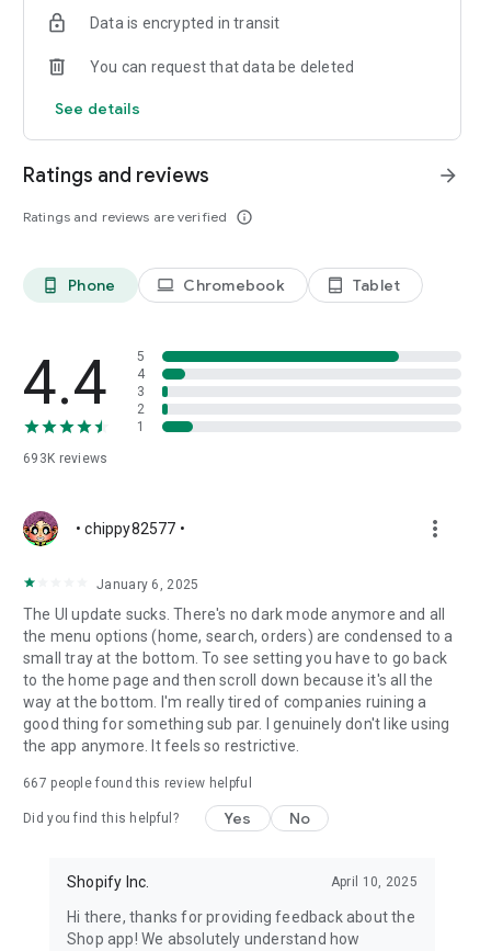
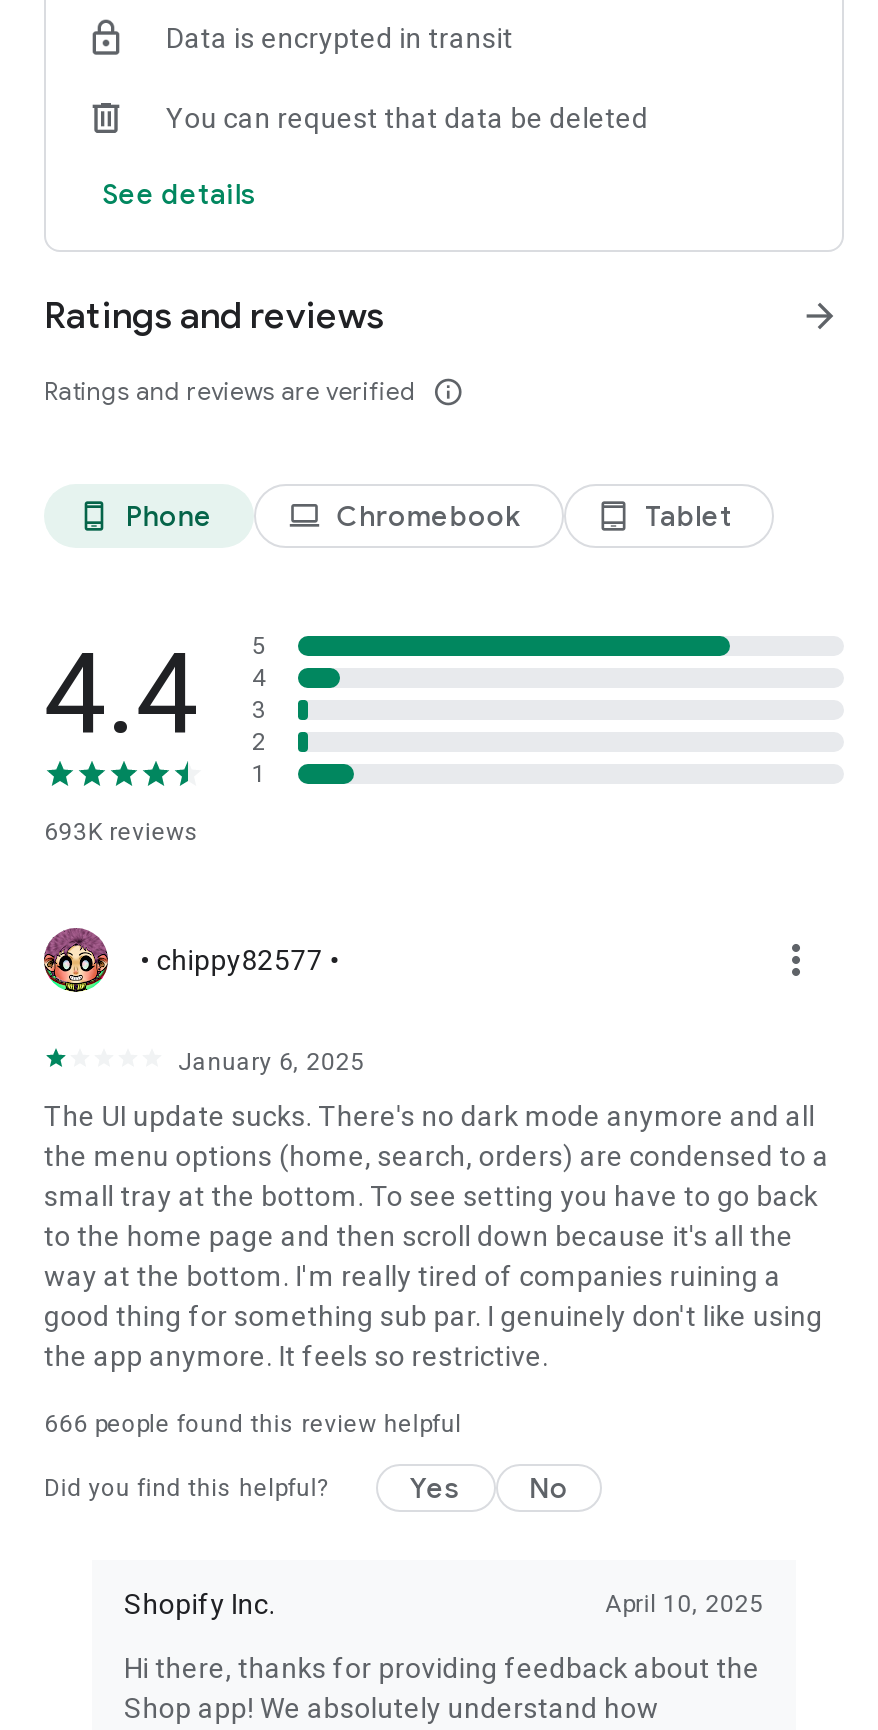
- 667 people found this review helpful
+ 666 people found this review helpful
